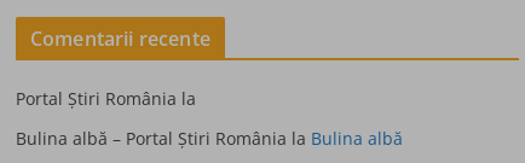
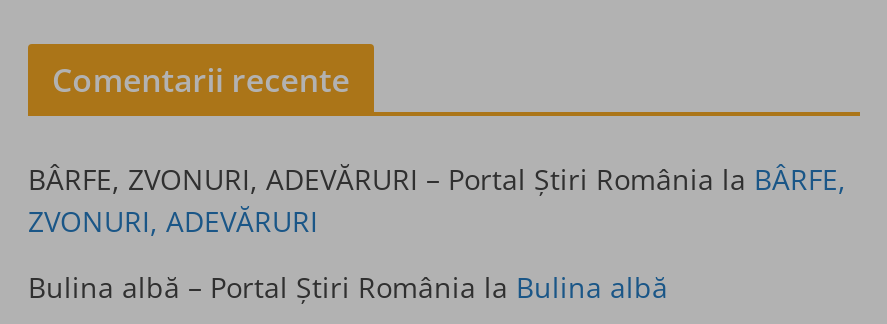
- Portal Știri România la
+ BÂRFE, ZVONURI, ADEVĂRURI – Portal Știri România la BÂRFE,
+ ZVONURI, ADEVĂRURI
